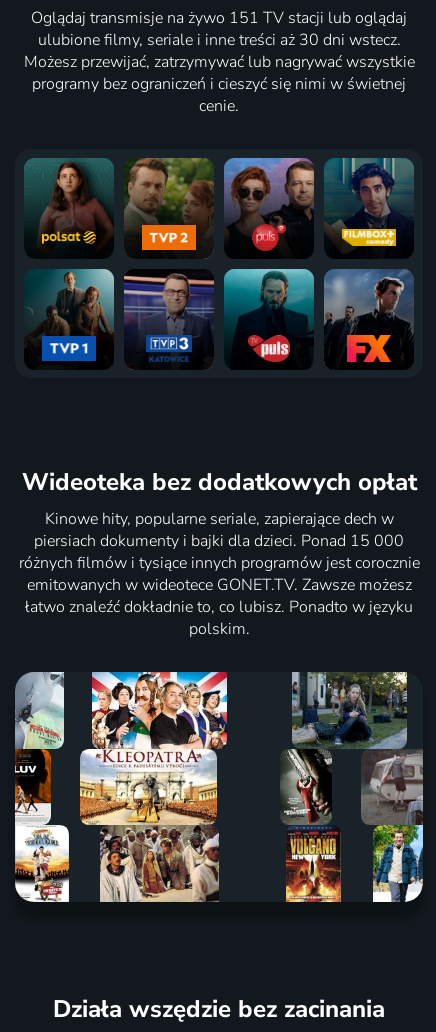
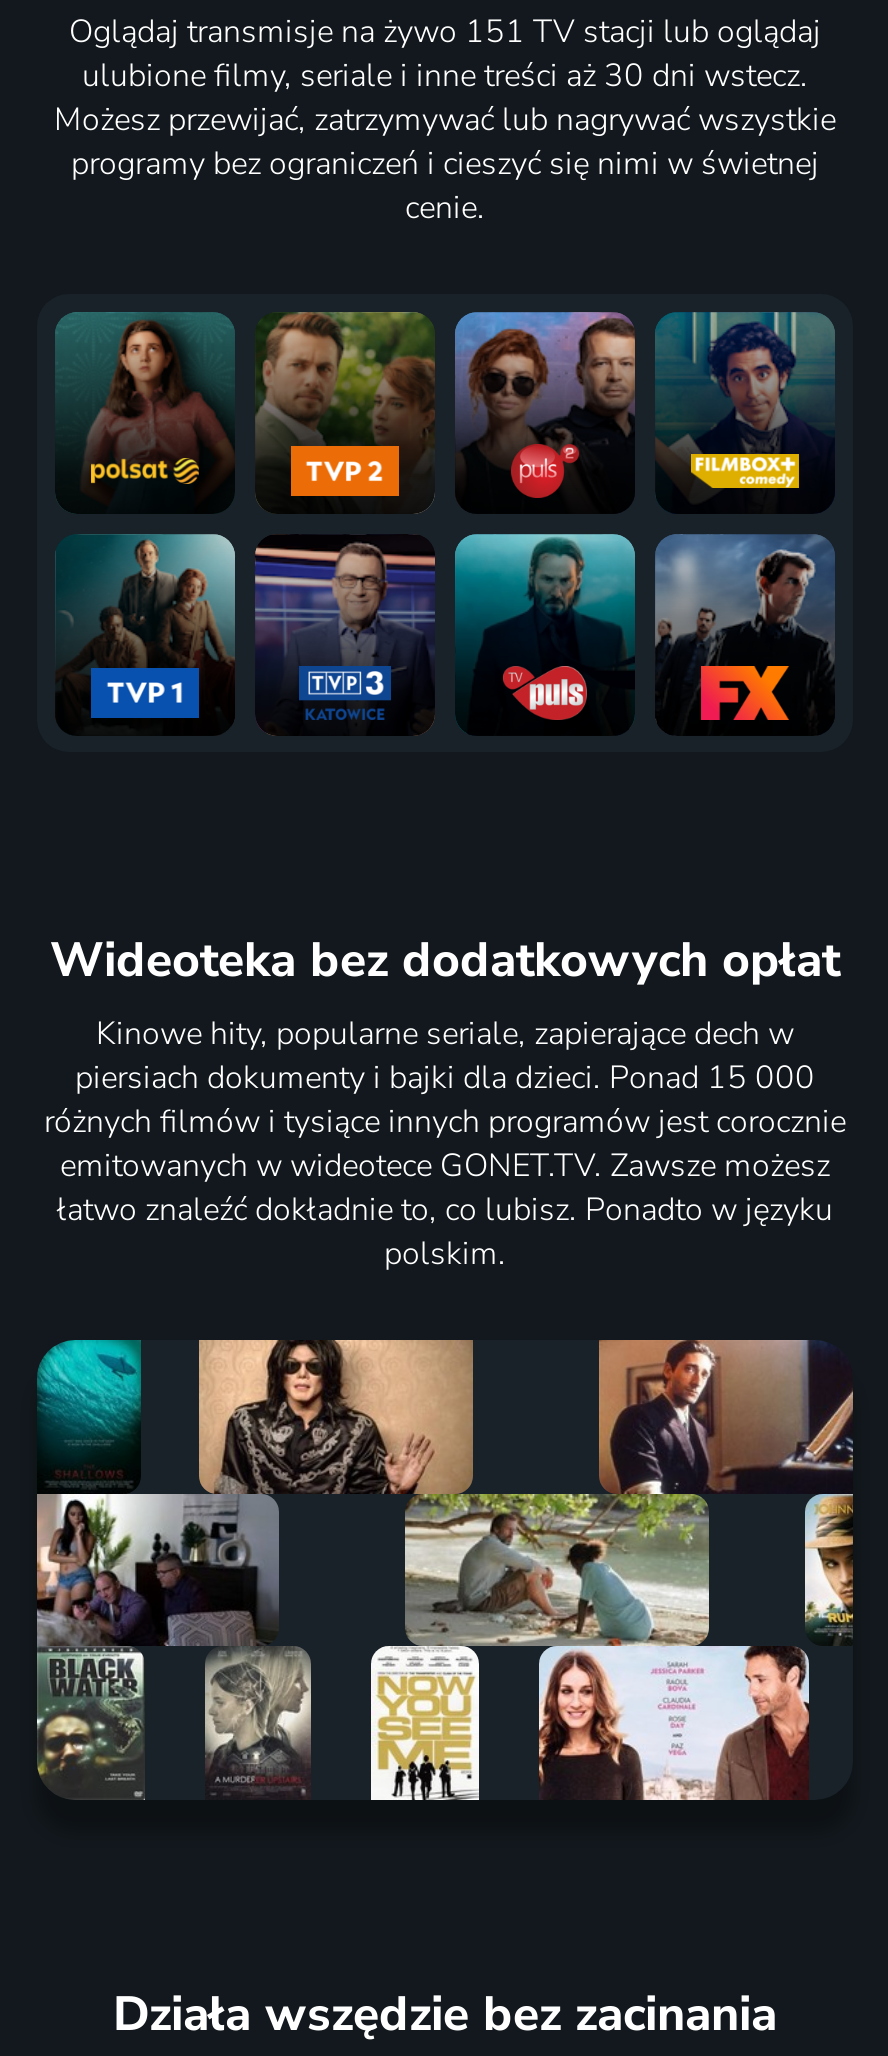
- [image]
+ [image]
